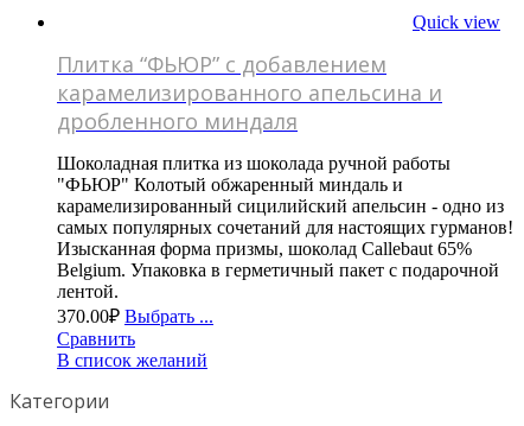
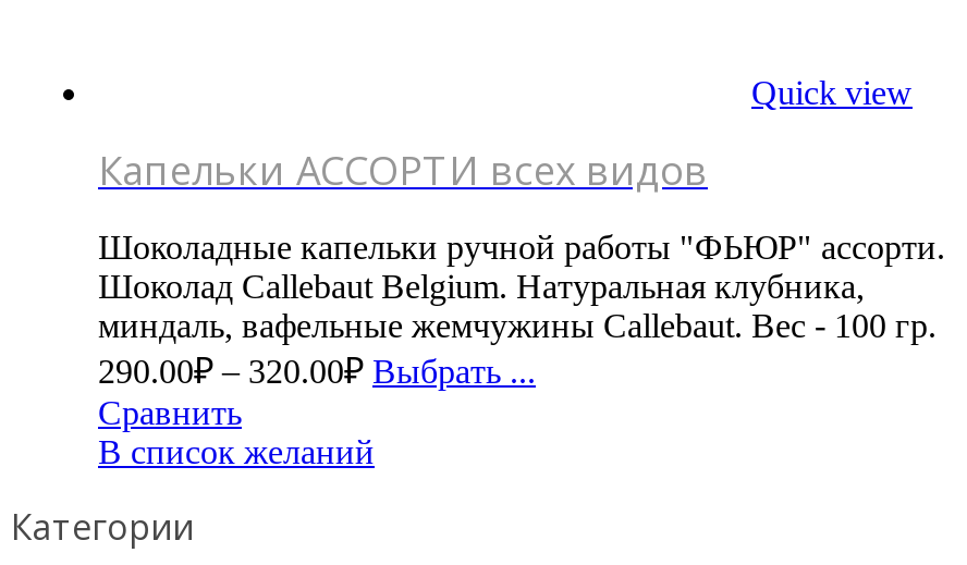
- Плитка “ФЬЮР” с добавлением
- карамелизированного апельсина и
- дробленного миндаля
+ Капельки АССОРТИ всех видов

- Шоколадная плитка из шоколада ручной работы
- "ФЬЮР" Колотый обжаренный миндаль и
- карамелизированный сицилийский апельсин - одно из
- самых популярных сочетаний для настоящих гурманов!
- Изысканная форма призмы, шоколад Callebaut 65%
- Belgium. Упаковка в герметичный пакет с подарочной
- лентой.
- 370.00₽ Выбрать ...
+ Шоколадные капельки ручной работы "ФЬЮР" ассорти.
+ Шоколад Callebaut Belgium. Натуральная клубника,
+ миндаль, вафельные жемчужины Callebaut. Вес - 100 гр.
+ 290.00₽ – 320.00₽ Выбрать ...
